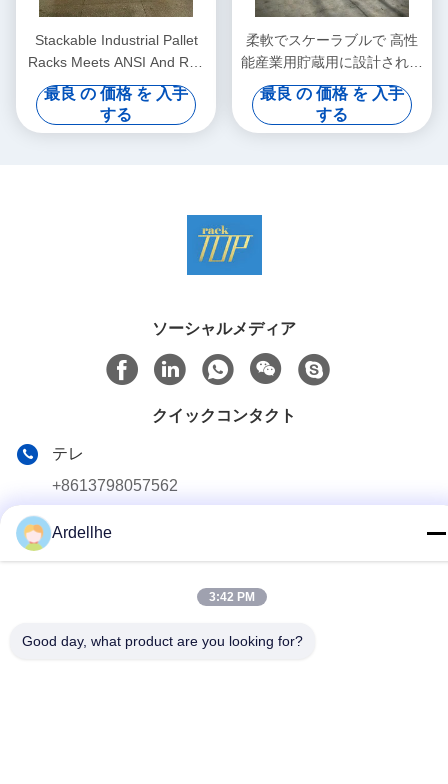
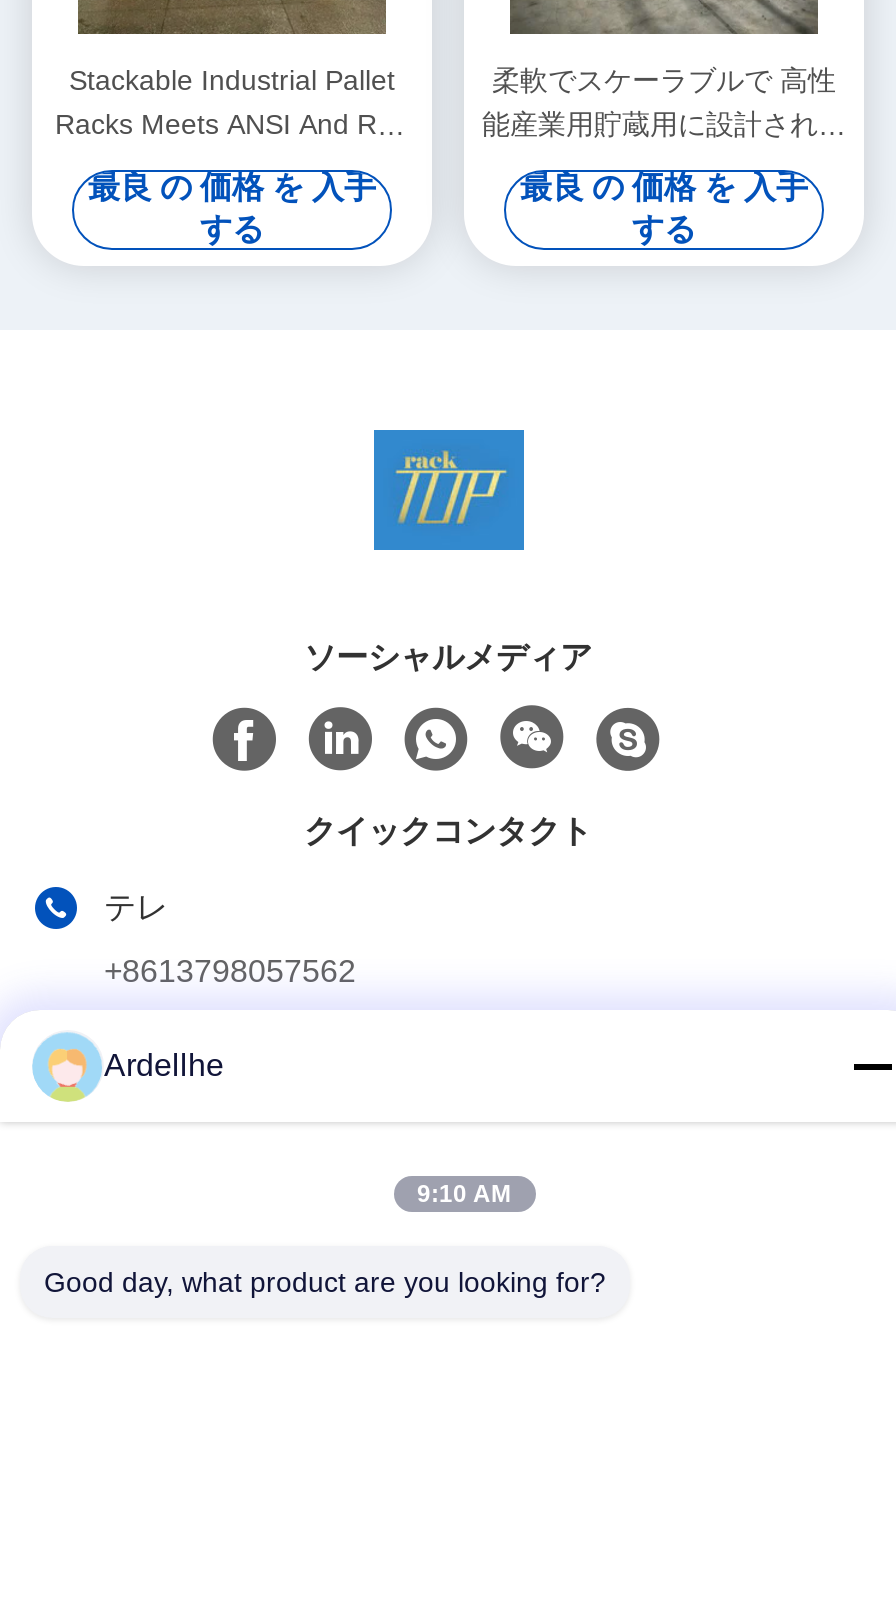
- 3:42 PM
+ 9:10 AM
